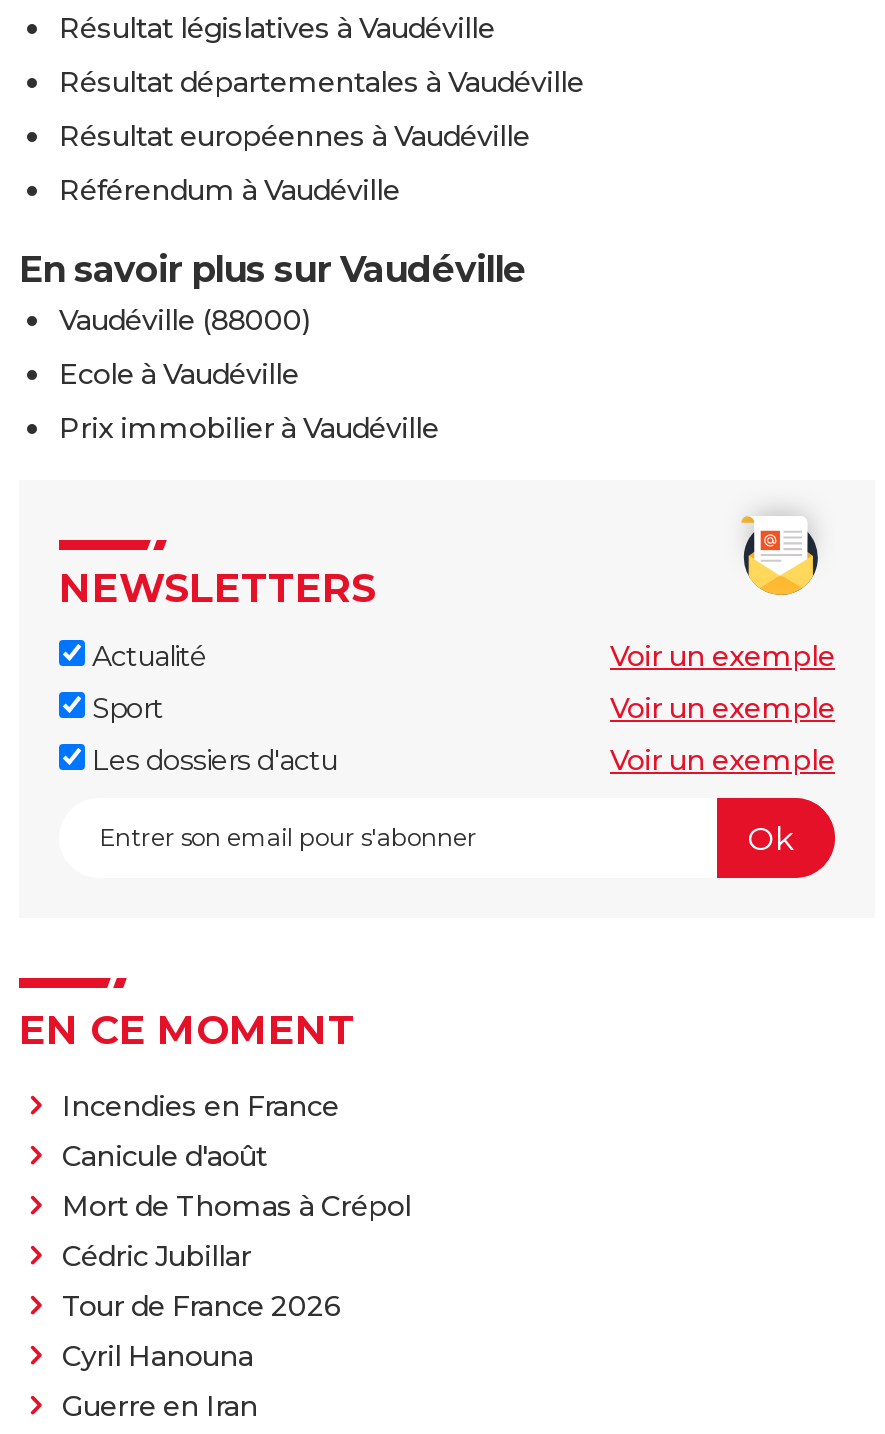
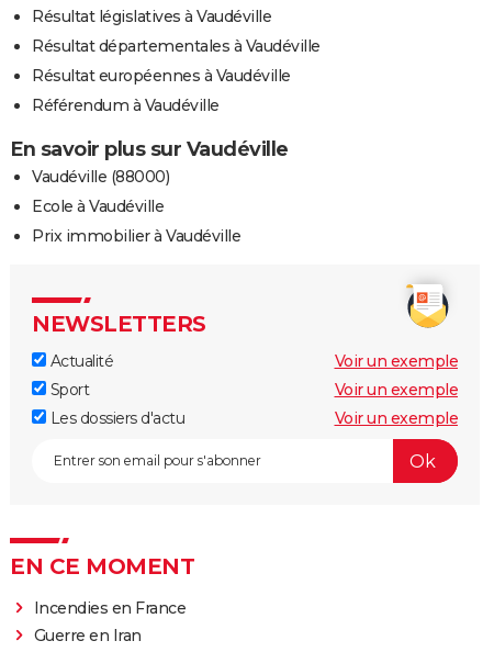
- Canicule d'août
- Mort de Thomas à Crépol
- Cédric Jubillar
- Tour de France 2026
- Cyril Hanouna
